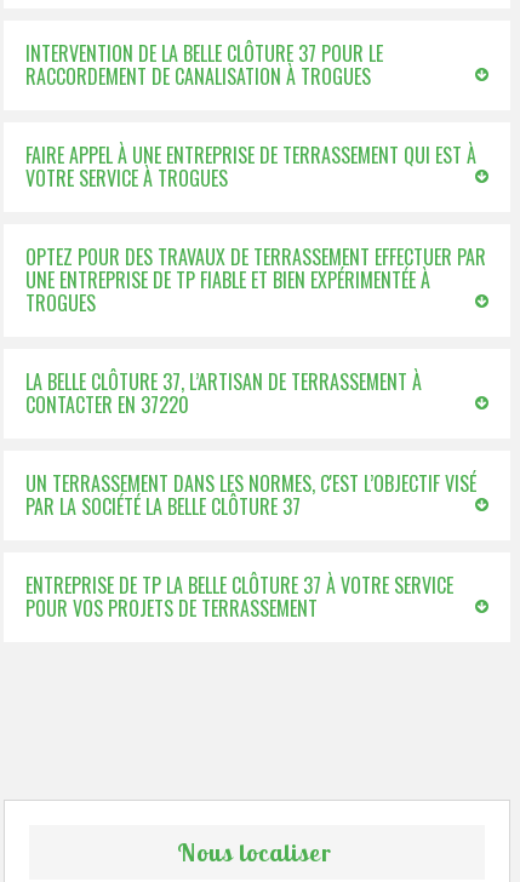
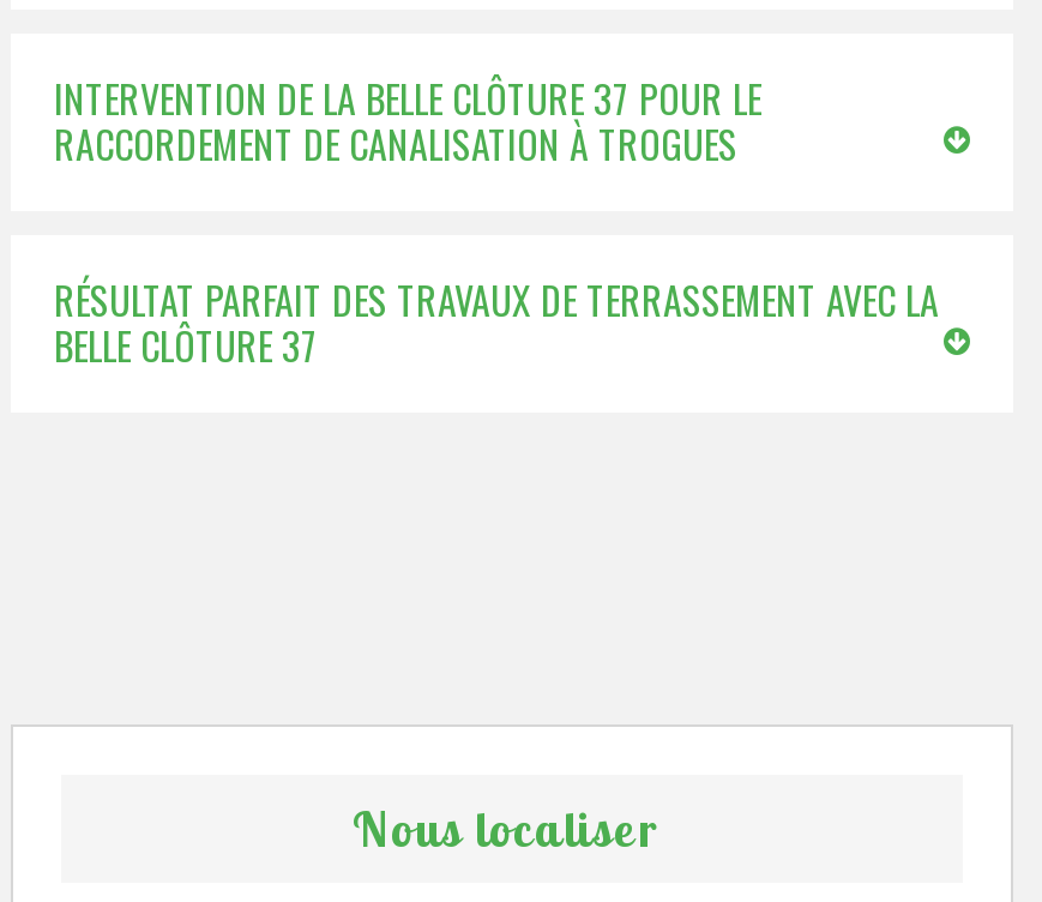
- FAIRE APPEL À UNE ENTREPRISE DE TERRASSEMENT QUI EST À
- VOTRE SERVICE À TROGUES
- OPTEZ POUR DES TRAVAUX DE TERRASSEMENT EFFECTUER PAR
- UNE ENTREPRISE DE TP FIABLE ET BIEN EXPÉRIMENTÉE À
- TROGUES
- LA BELLE CLÔTURE 37, L’ARTISAN DE TERRASSEMENT À
- CONTACTER EN 37220
- UN TERRASSEMENT DANS LES NORMES, C'EST L’OBJECTIF VISÉ
- PAR LA SOCIÉTÉ LA BELLE CLÔTURE 37
- ENTREPRISE DE TP LA BELLE CLÔTURE 37 À VOTRE SERVICE
- POUR VOS PROJETS DE TERRASSEMENT
+ RÉSULTAT PARFAIT DES TRAVAUX DE TERRASSEMENT AVEC LA
+ BELLE CLÔTURE 37
